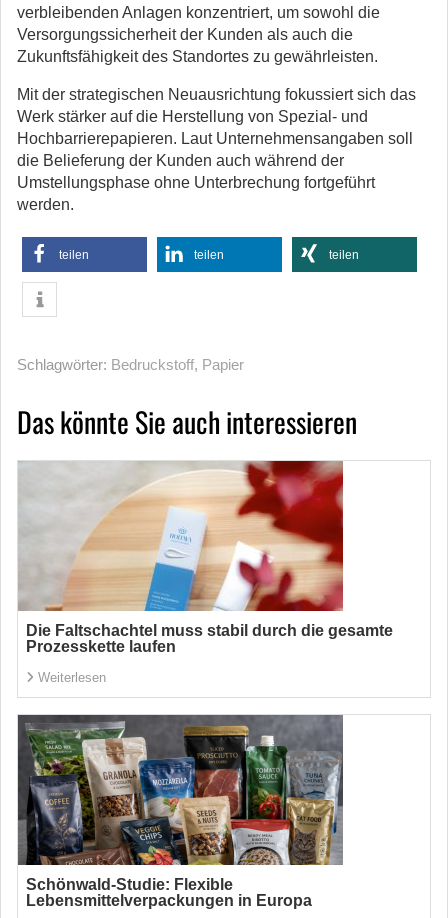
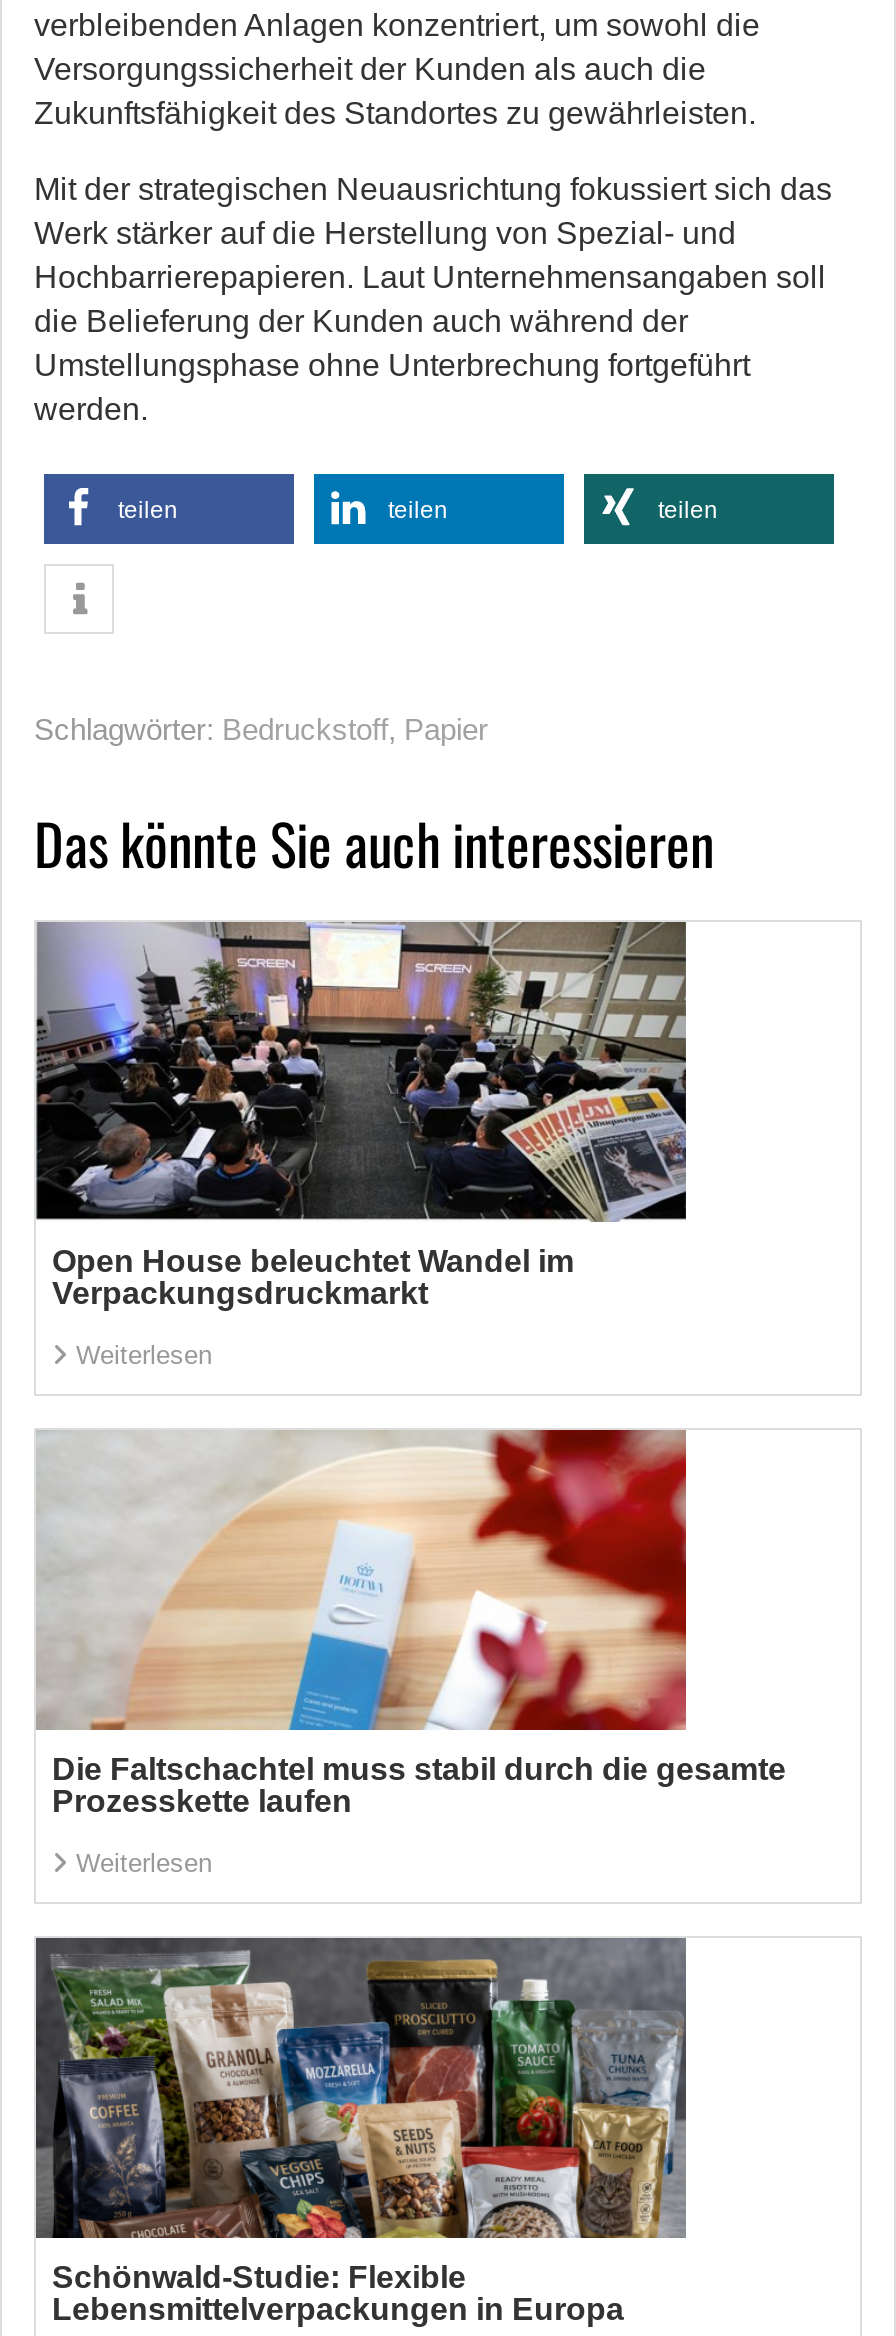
+ [image]
+ Open House beleuchtet Wandel im
+ Verpackungsdruckmarkt
+ Weiterlesen
